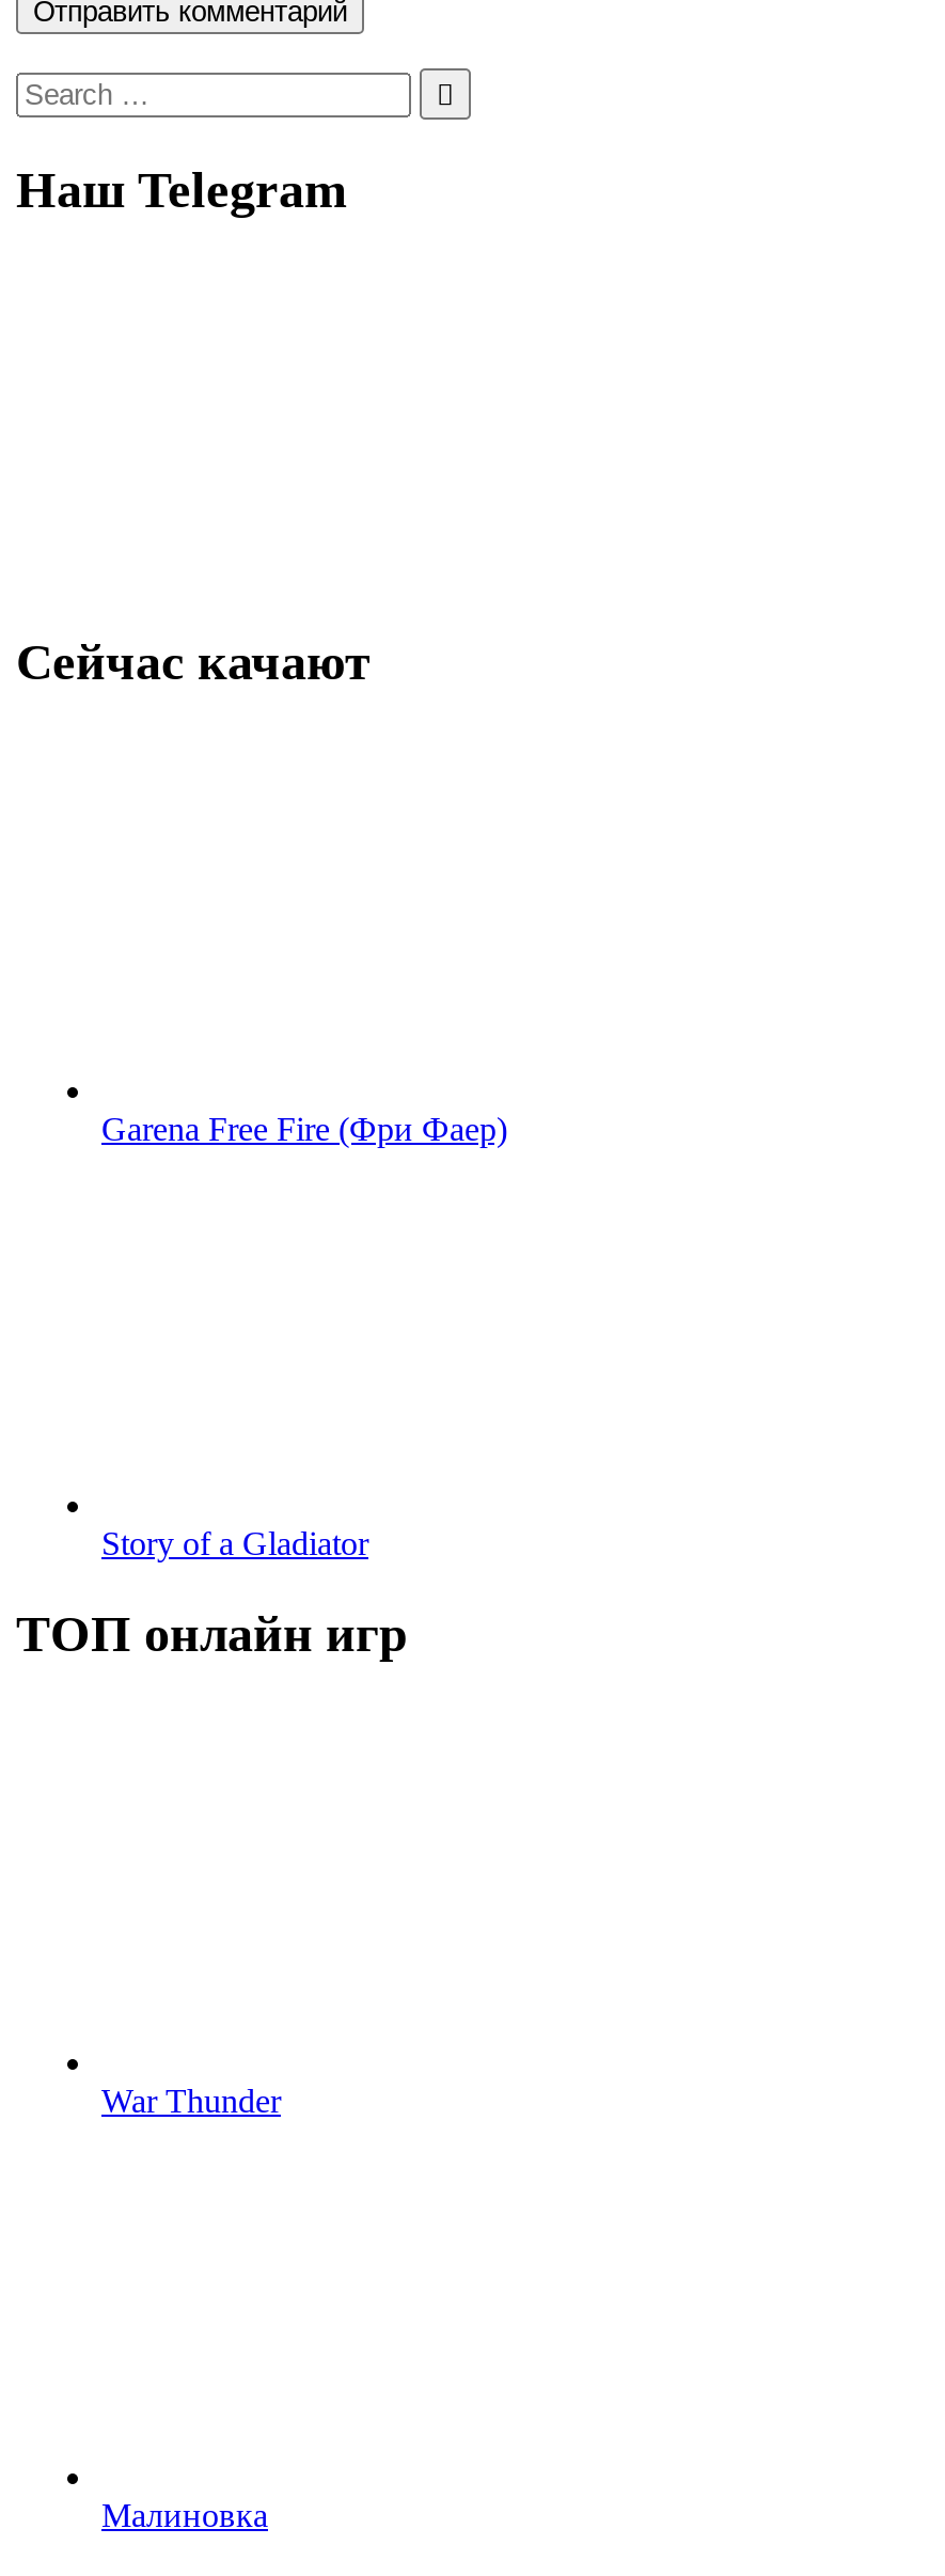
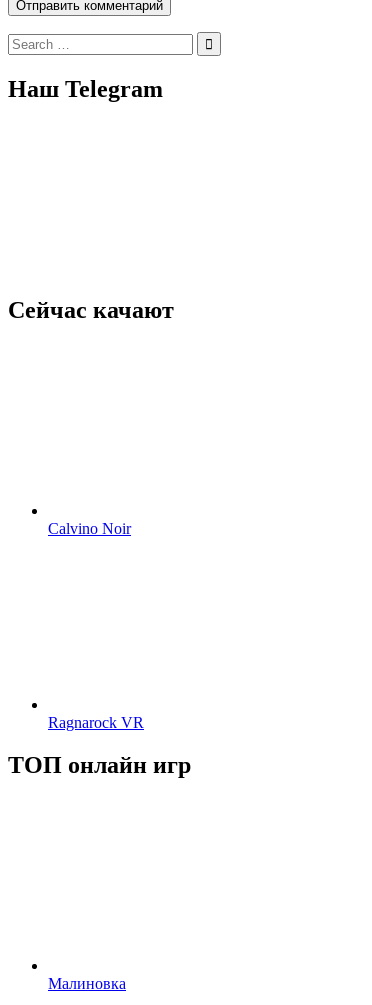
- Garena Free Fire (Фри Фаер)
+ Calvino Noir

- Story of a Gladiator
+ Ragnarock VR

- War Thunder
